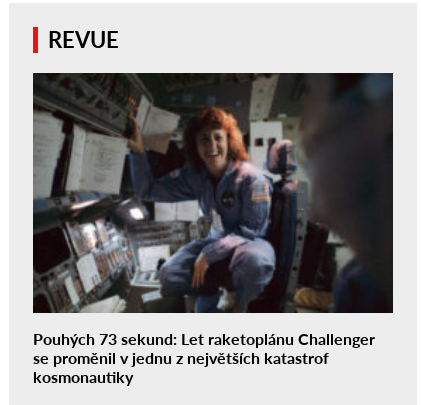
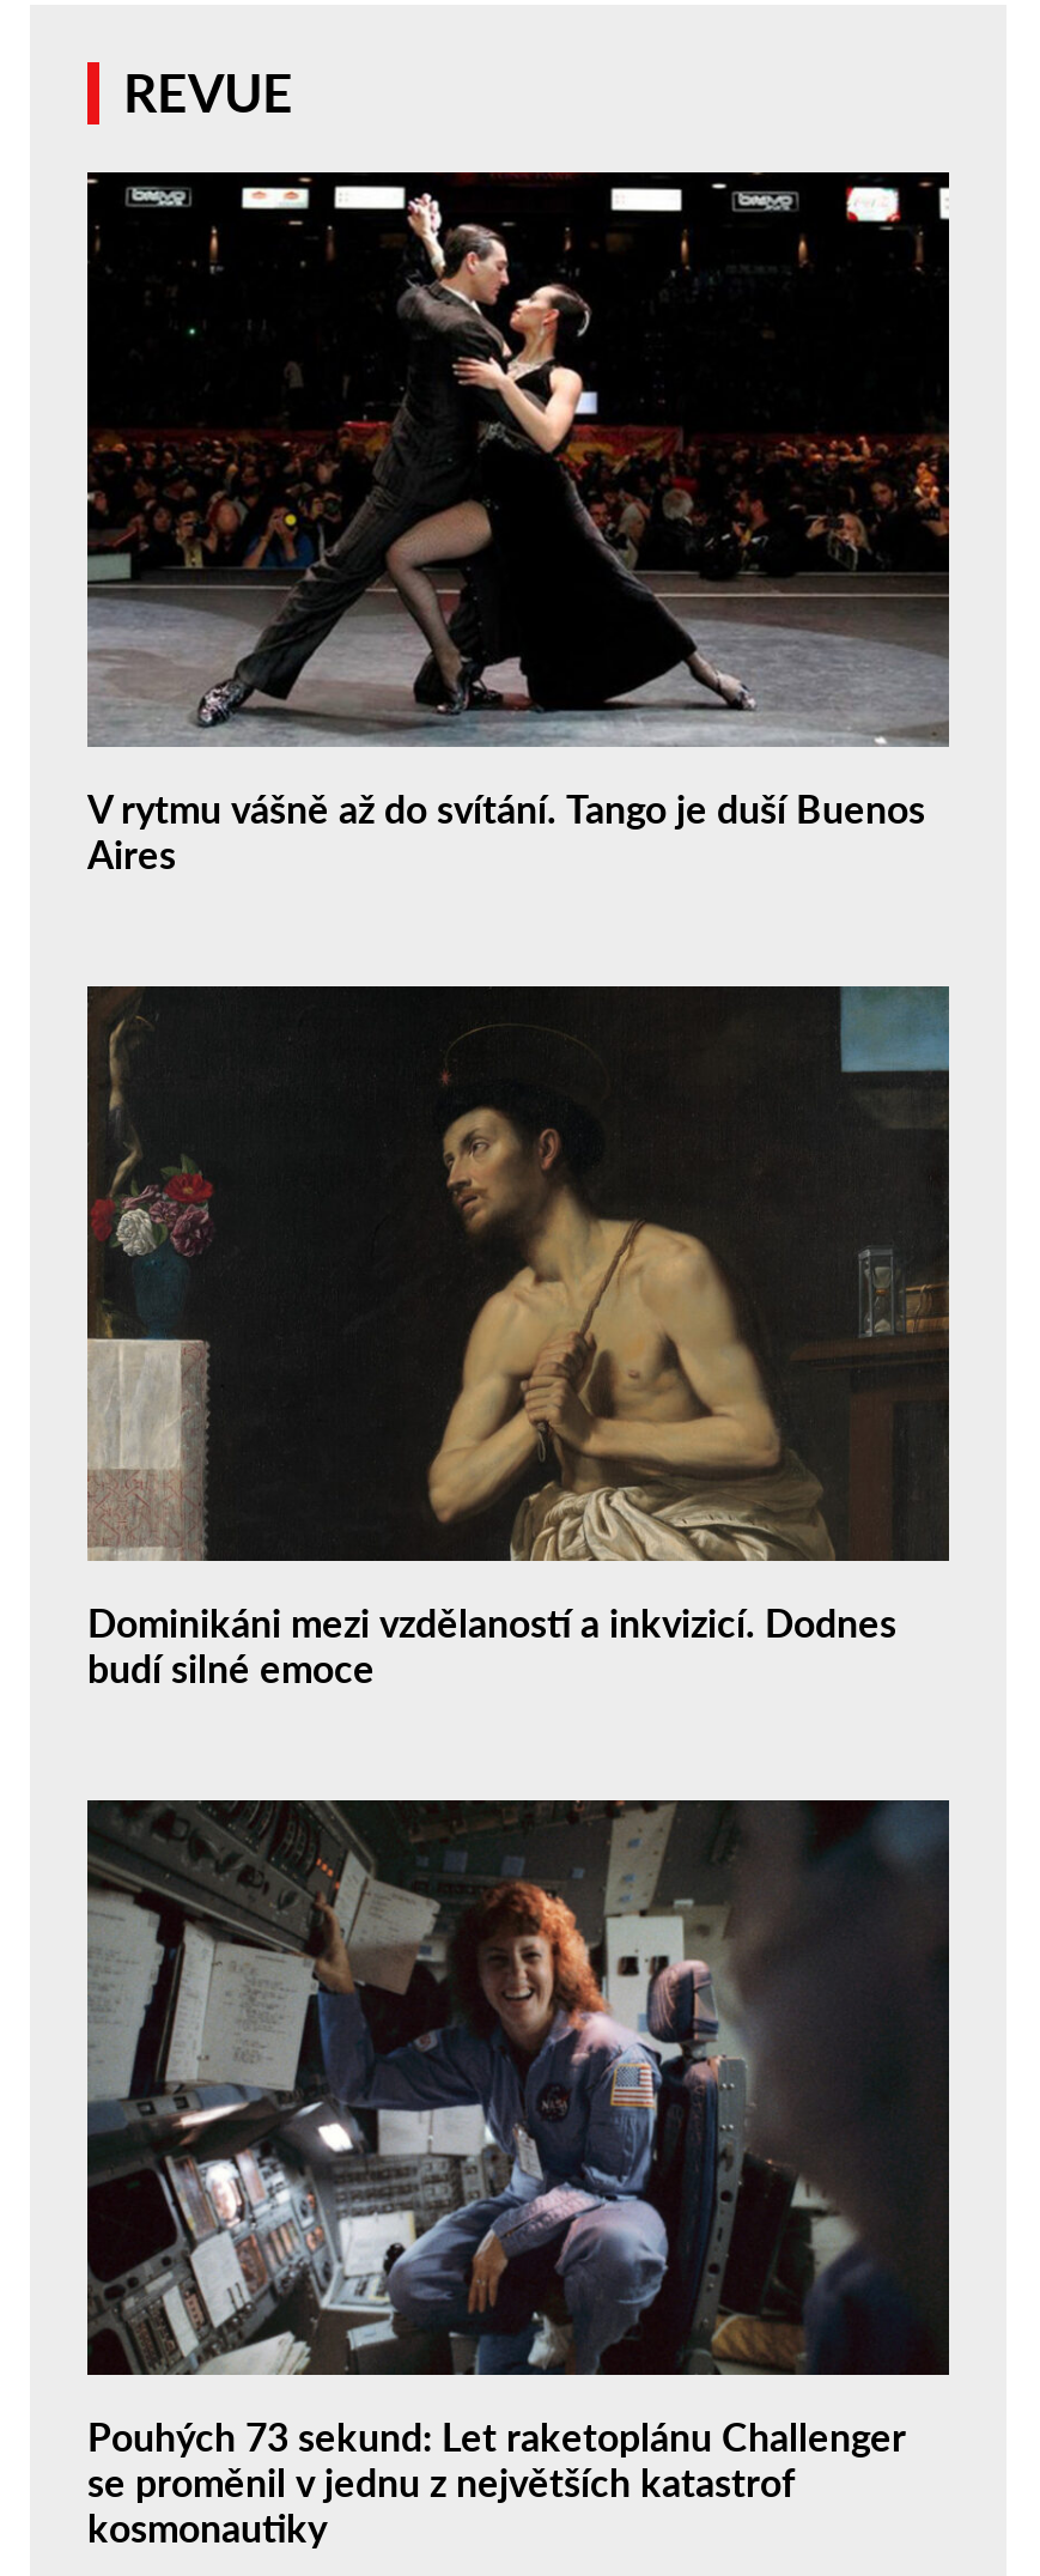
+ [image]
+ Dominikáni mezi vzdělaností a inkvizicí. Dodnes
+ budí silné emoce

+ [image]
+ V rytmu vášně až do svítání. Tango je duší Buenos
+ Aires
